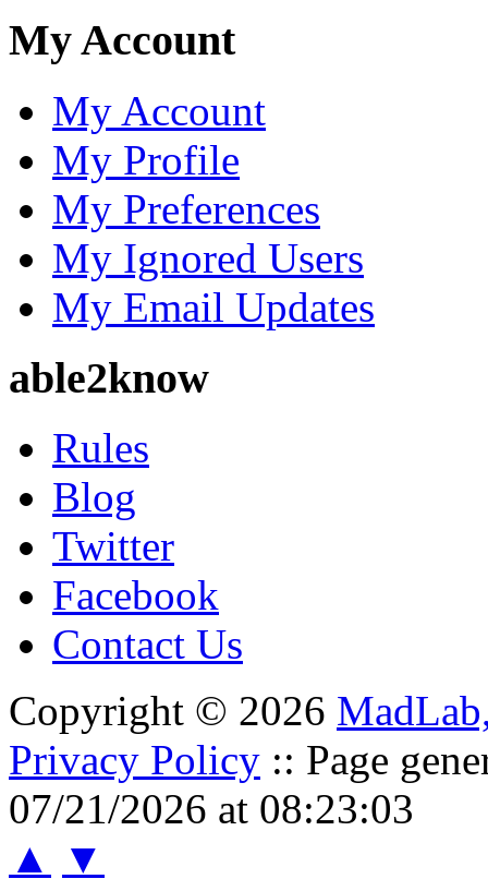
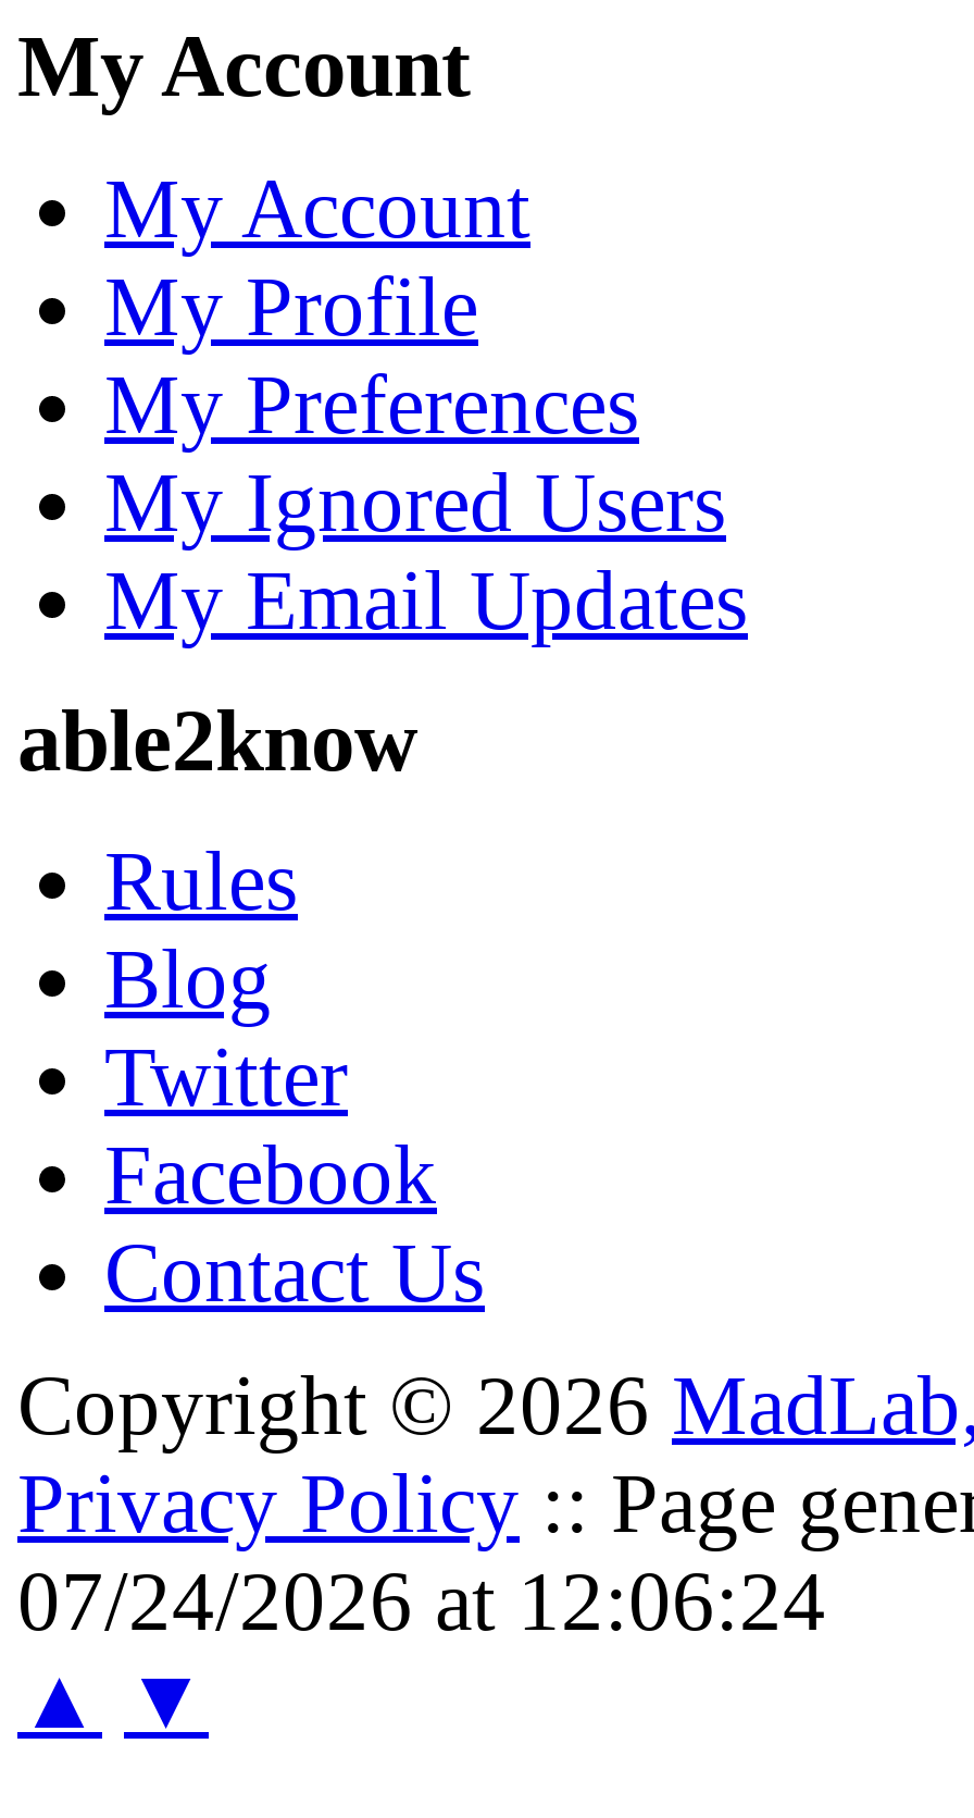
- 07/21/2026 at 08:23:03
+ 07/24/2026 at 12:06:24
